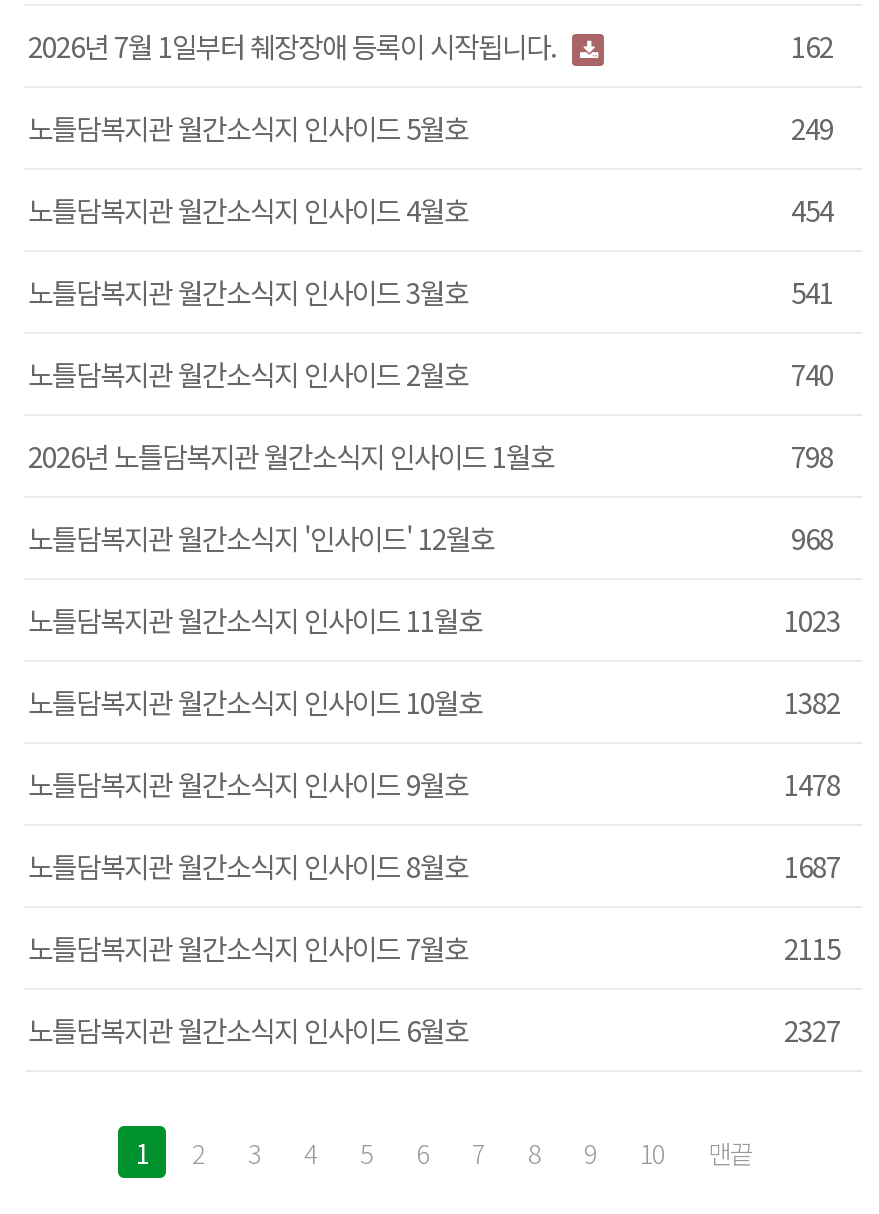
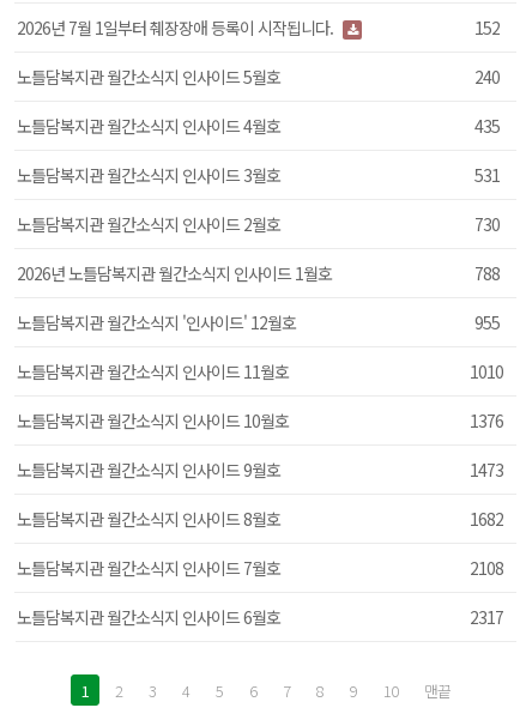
- 162
+ 152

- 249
+ 240

- 454
+ 435

- 541
+ 531

- 740
+ 730

- 798
+ 788

- 968
+ 955

- 1023
+ 1010

- 1382
+ 1376

- 1478
+ 1473

- 1687
+ 1682

- 2115
+ 2108

- 2327
+ 2317
